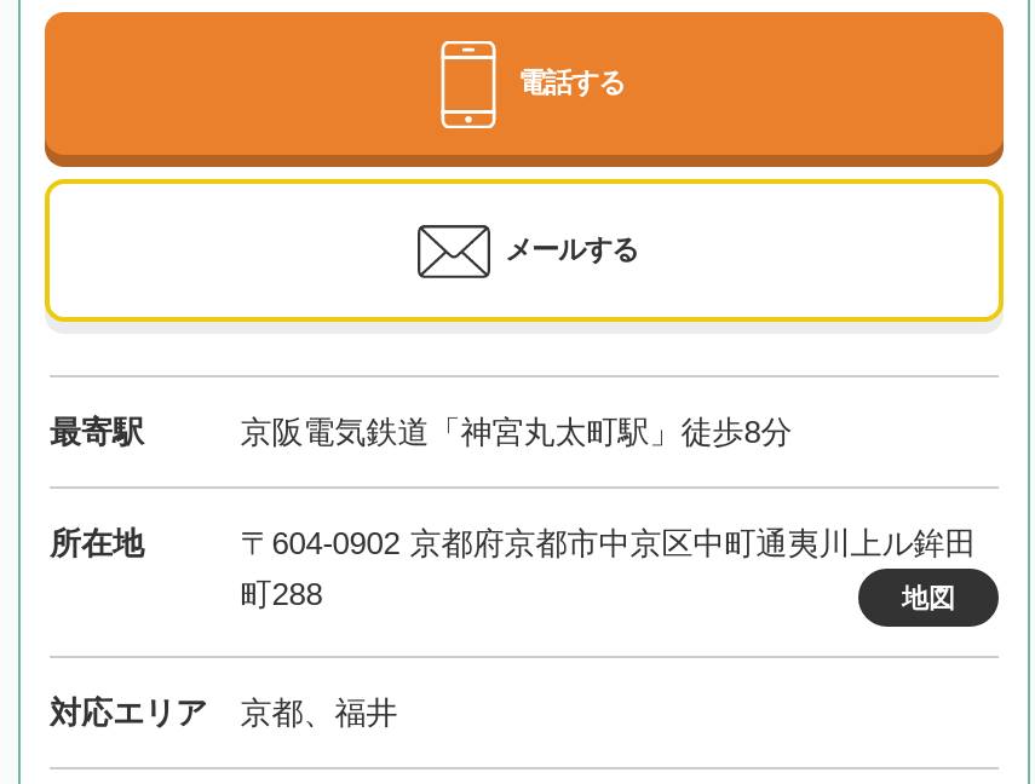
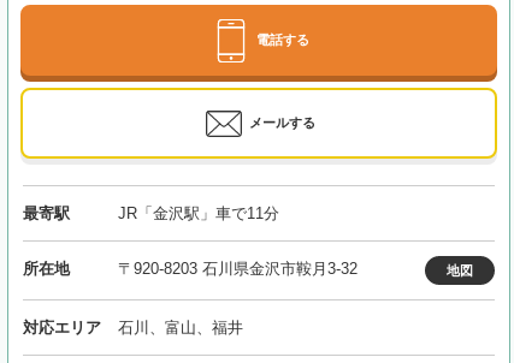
- 京阪電気鉄道「神宮丸太町駅」徒歩8分
+ JR「金沢駅」車で11分

- 〒604-0902 京都府京都市中京区中町通夷川上ル鉾田
- 町288
+ 〒920-8203 石川県金沢市鞍月3-32

- 京都、福井
+ 石川、富山、福井
